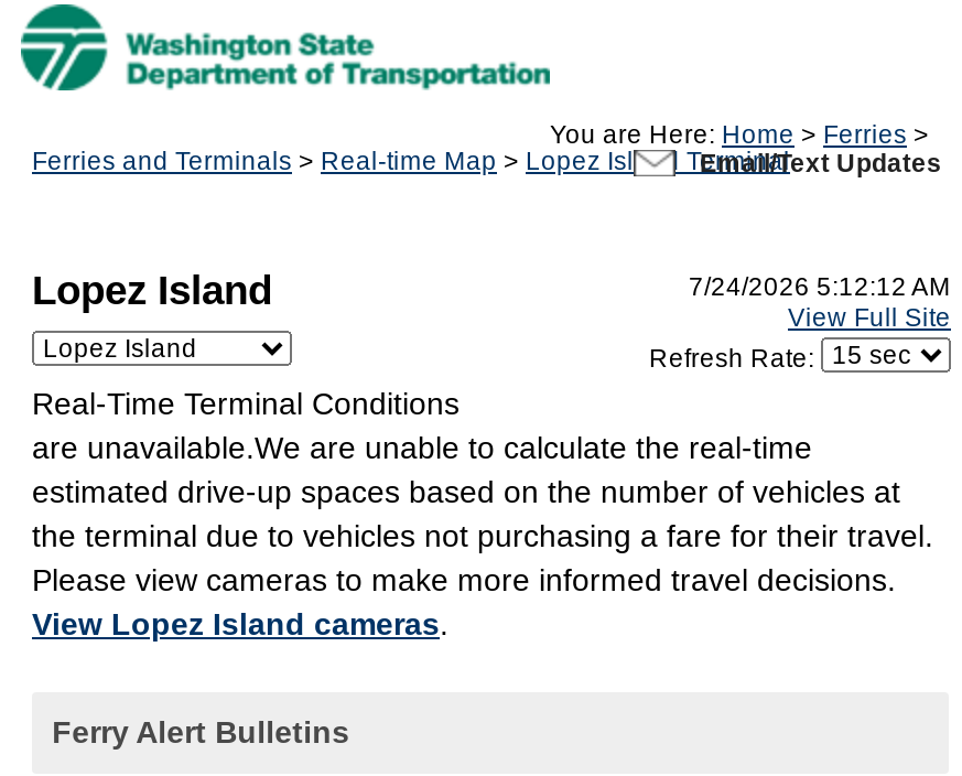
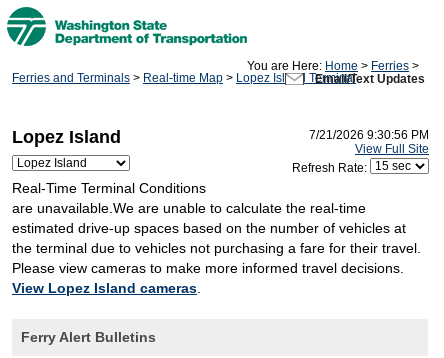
- 7/24/2026 5:12:12 AM
+ 7/21/2026 9:30:56 PM
